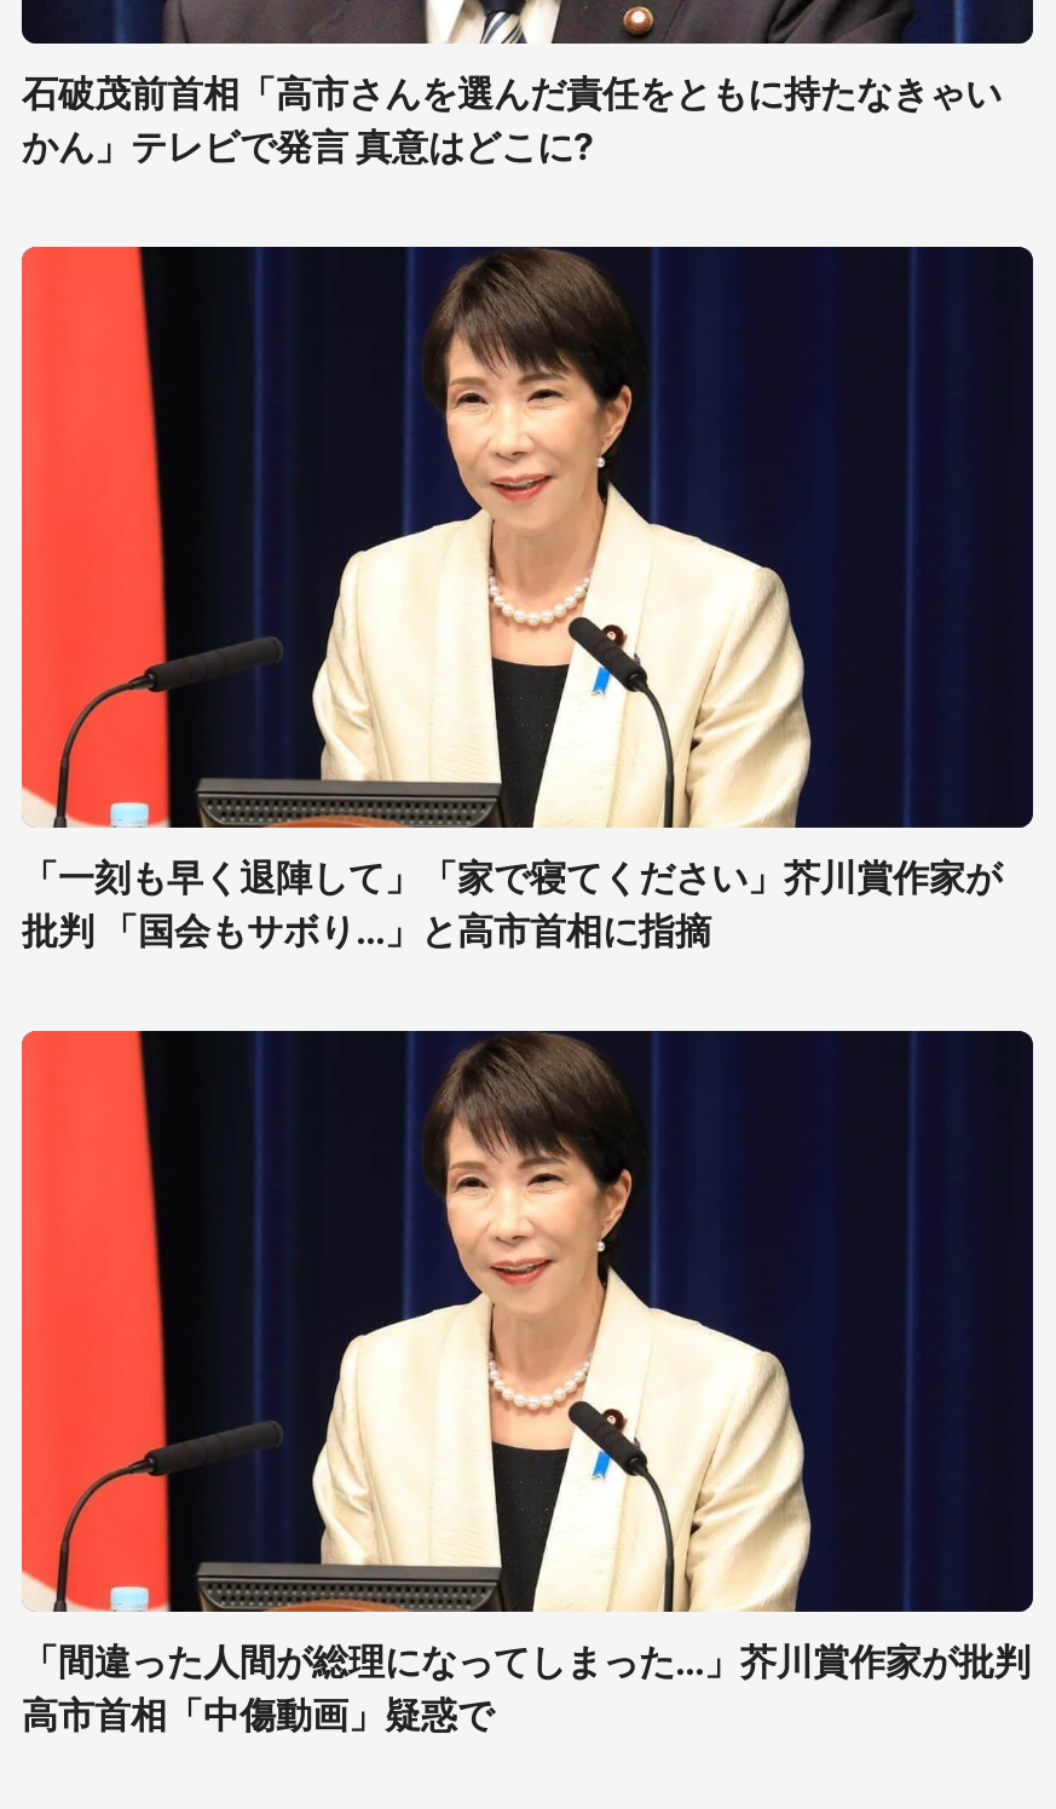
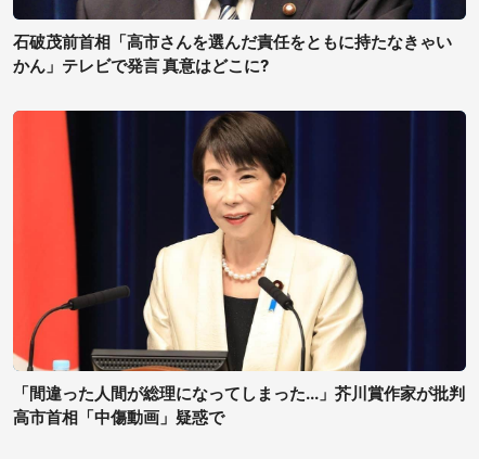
- 「一刻も早く退陣して」「家で寝てください」芥川賞作家が
- 批判 「国会もサボり...」と高市首相に指摘
